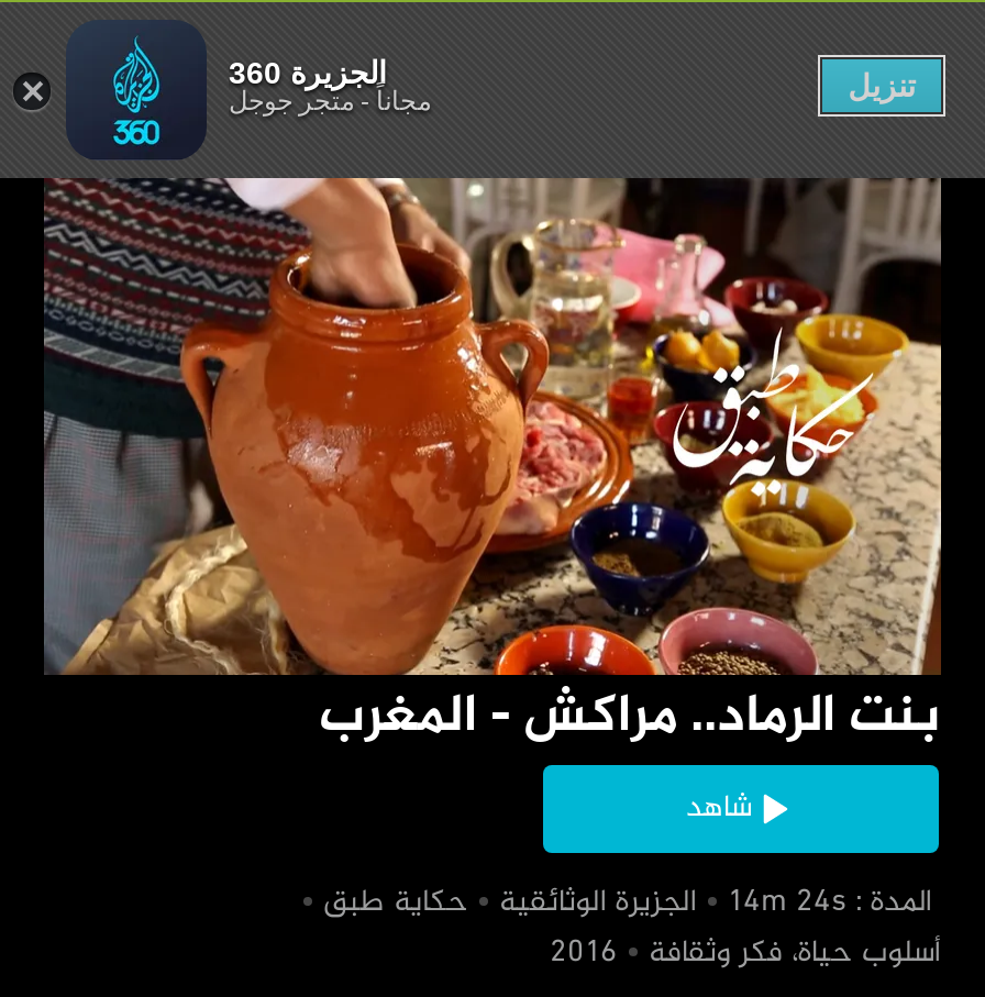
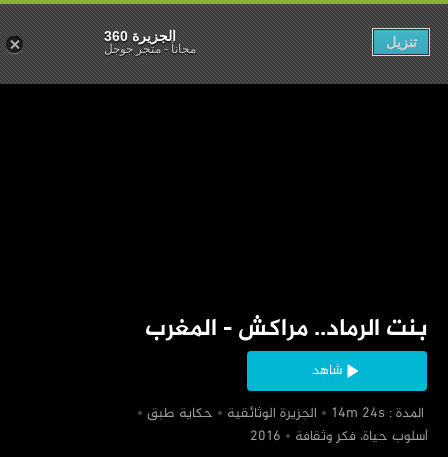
- [image]

- [image]
